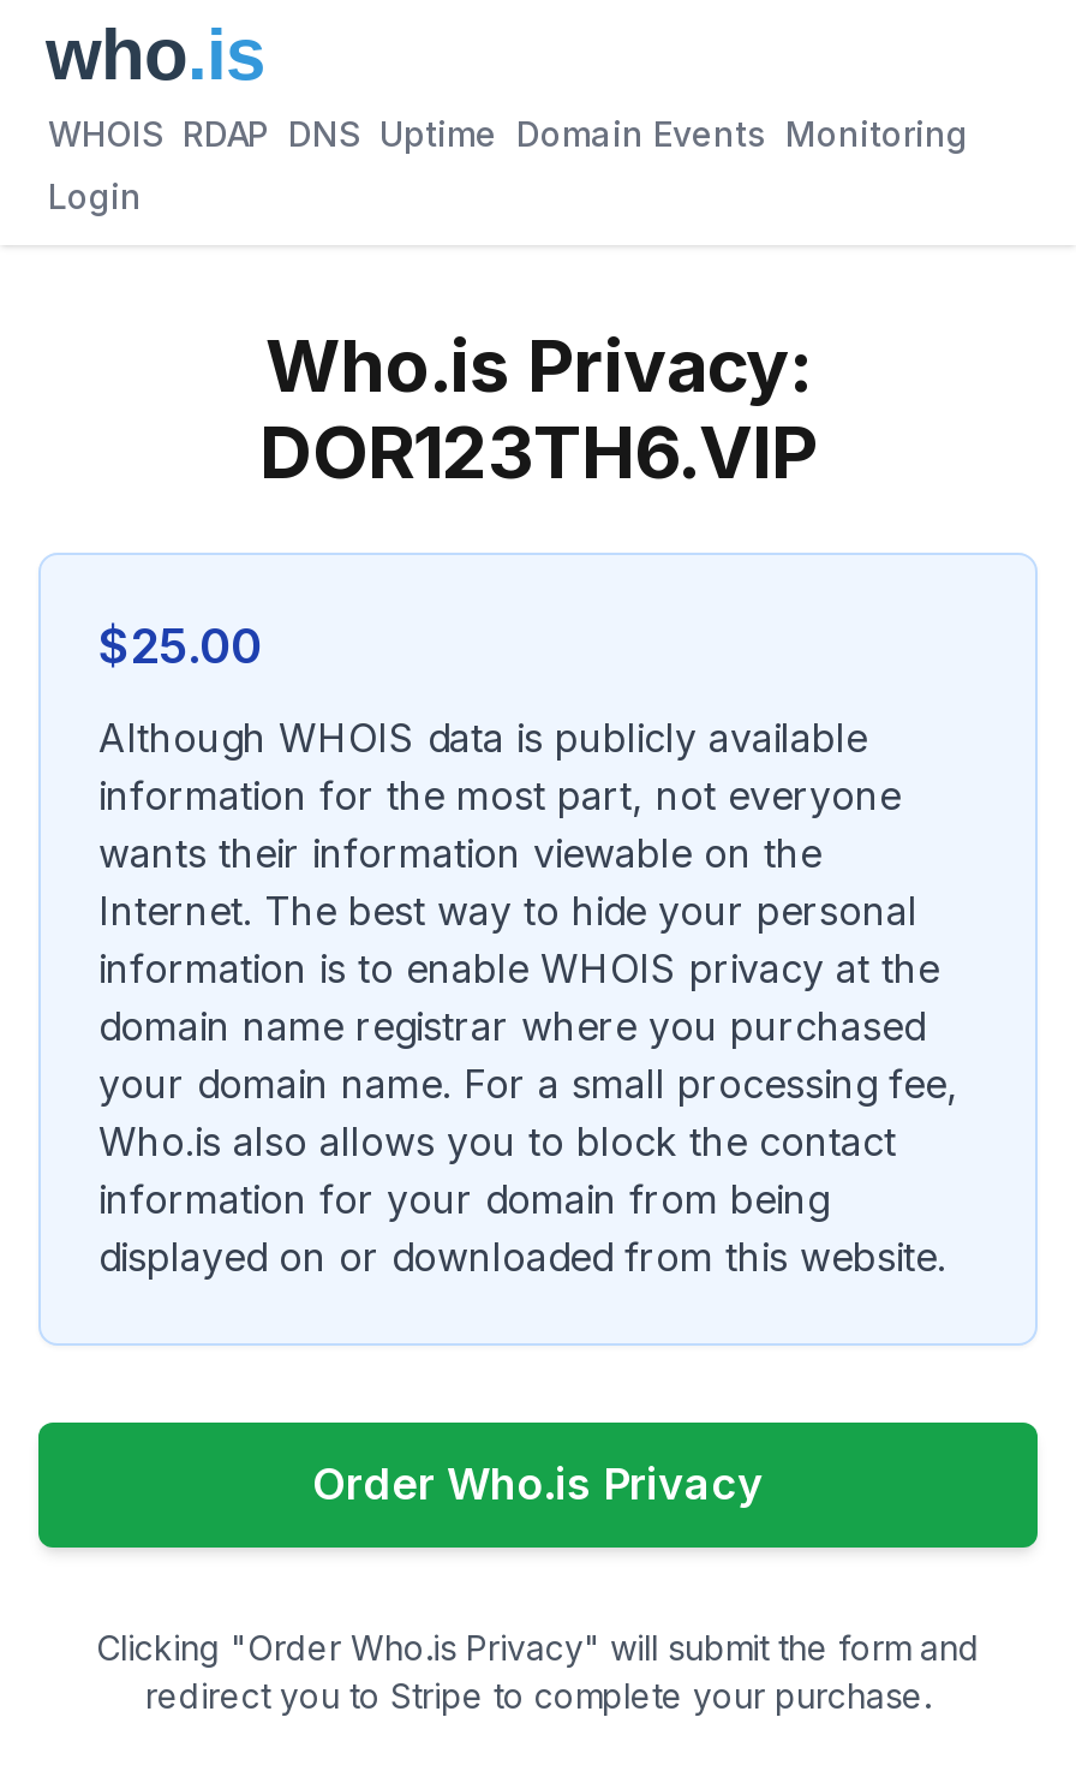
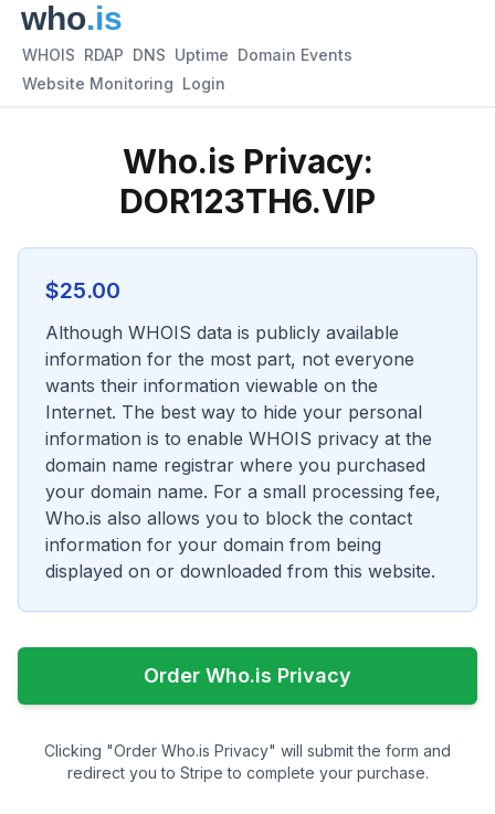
- WHOIS RDAP DNS Uptime Domain Events Monitoring
+ WHOIS RDAP DNS Uptime Domain Events

- Login
+ Website Monitoring Login
